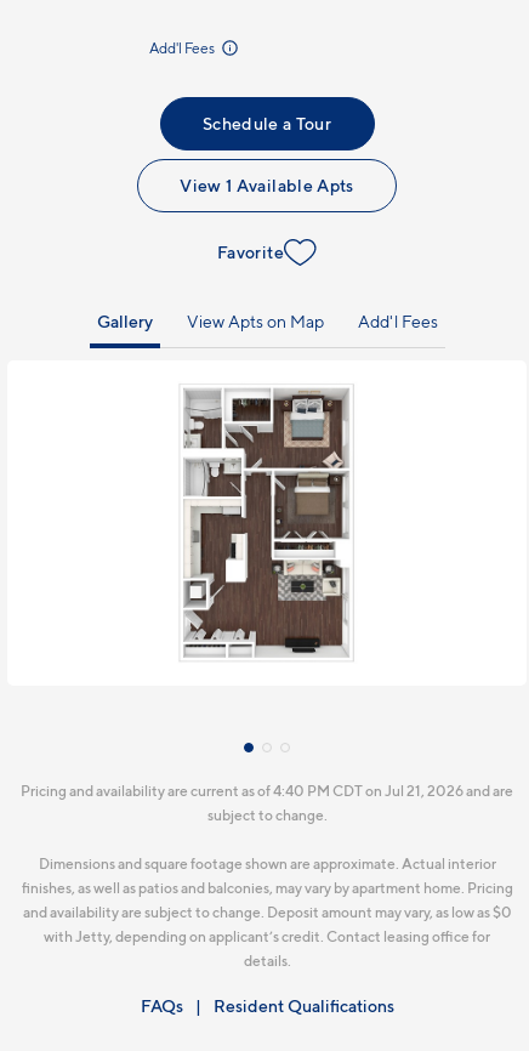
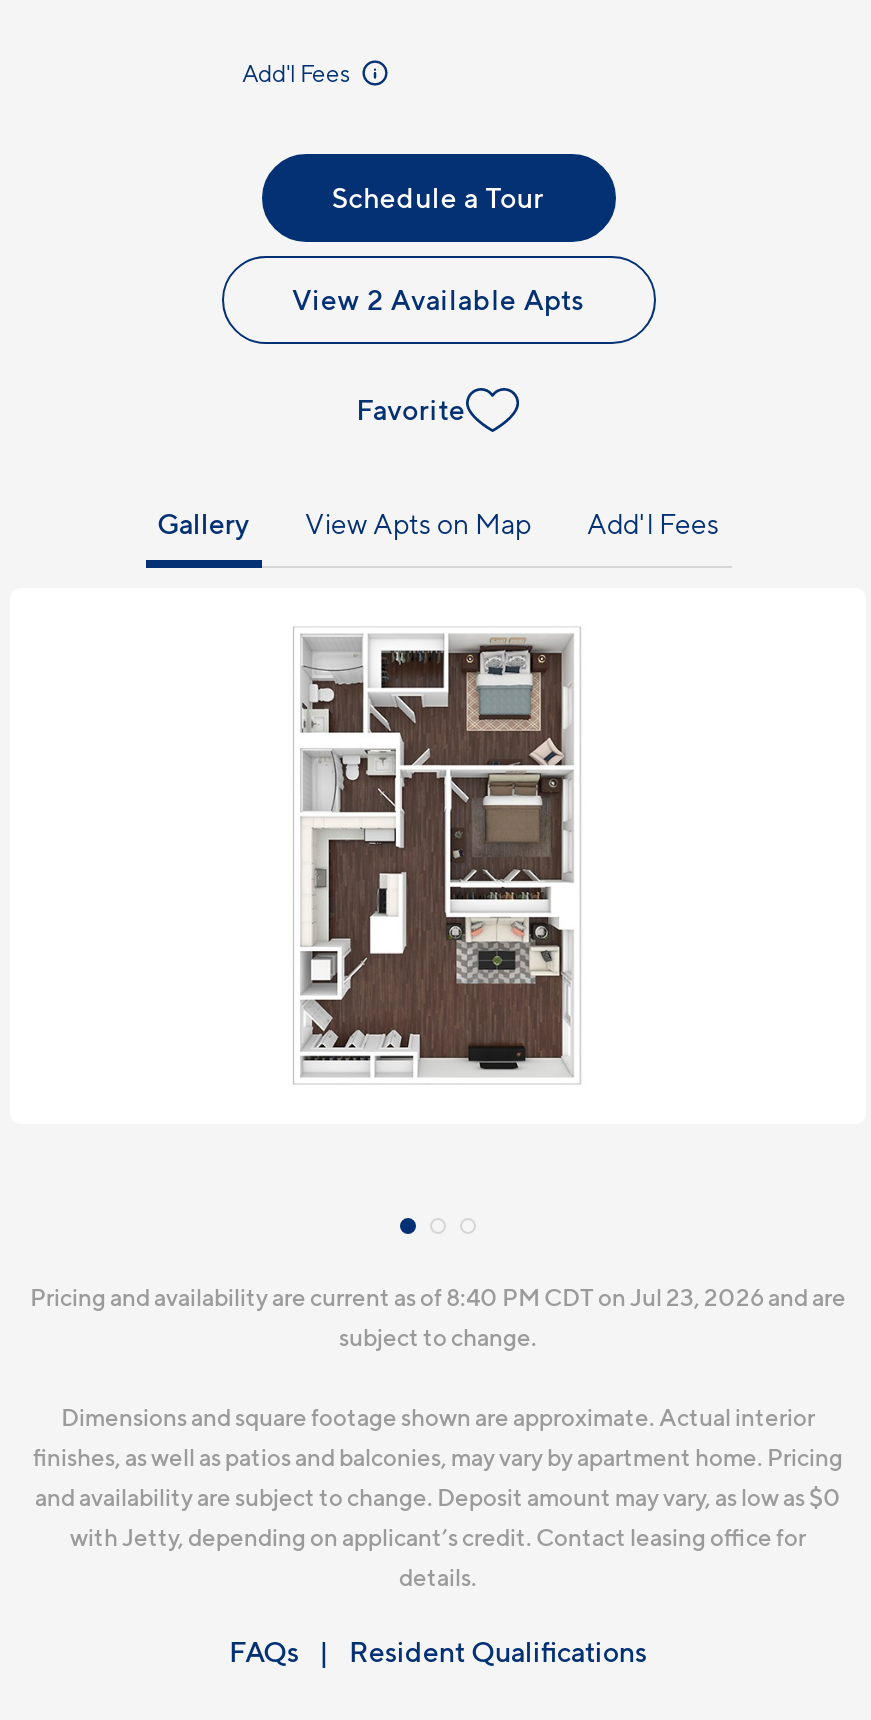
- View 1 Available Apts
+ View 2 Available Apts

- Pricing and availability are current as of 4:40 PM CDT on Jul 21, 2026 and are
+ Pricing and availability are current as of 8:40 PM CDT on Jul 23, 2026 and are
